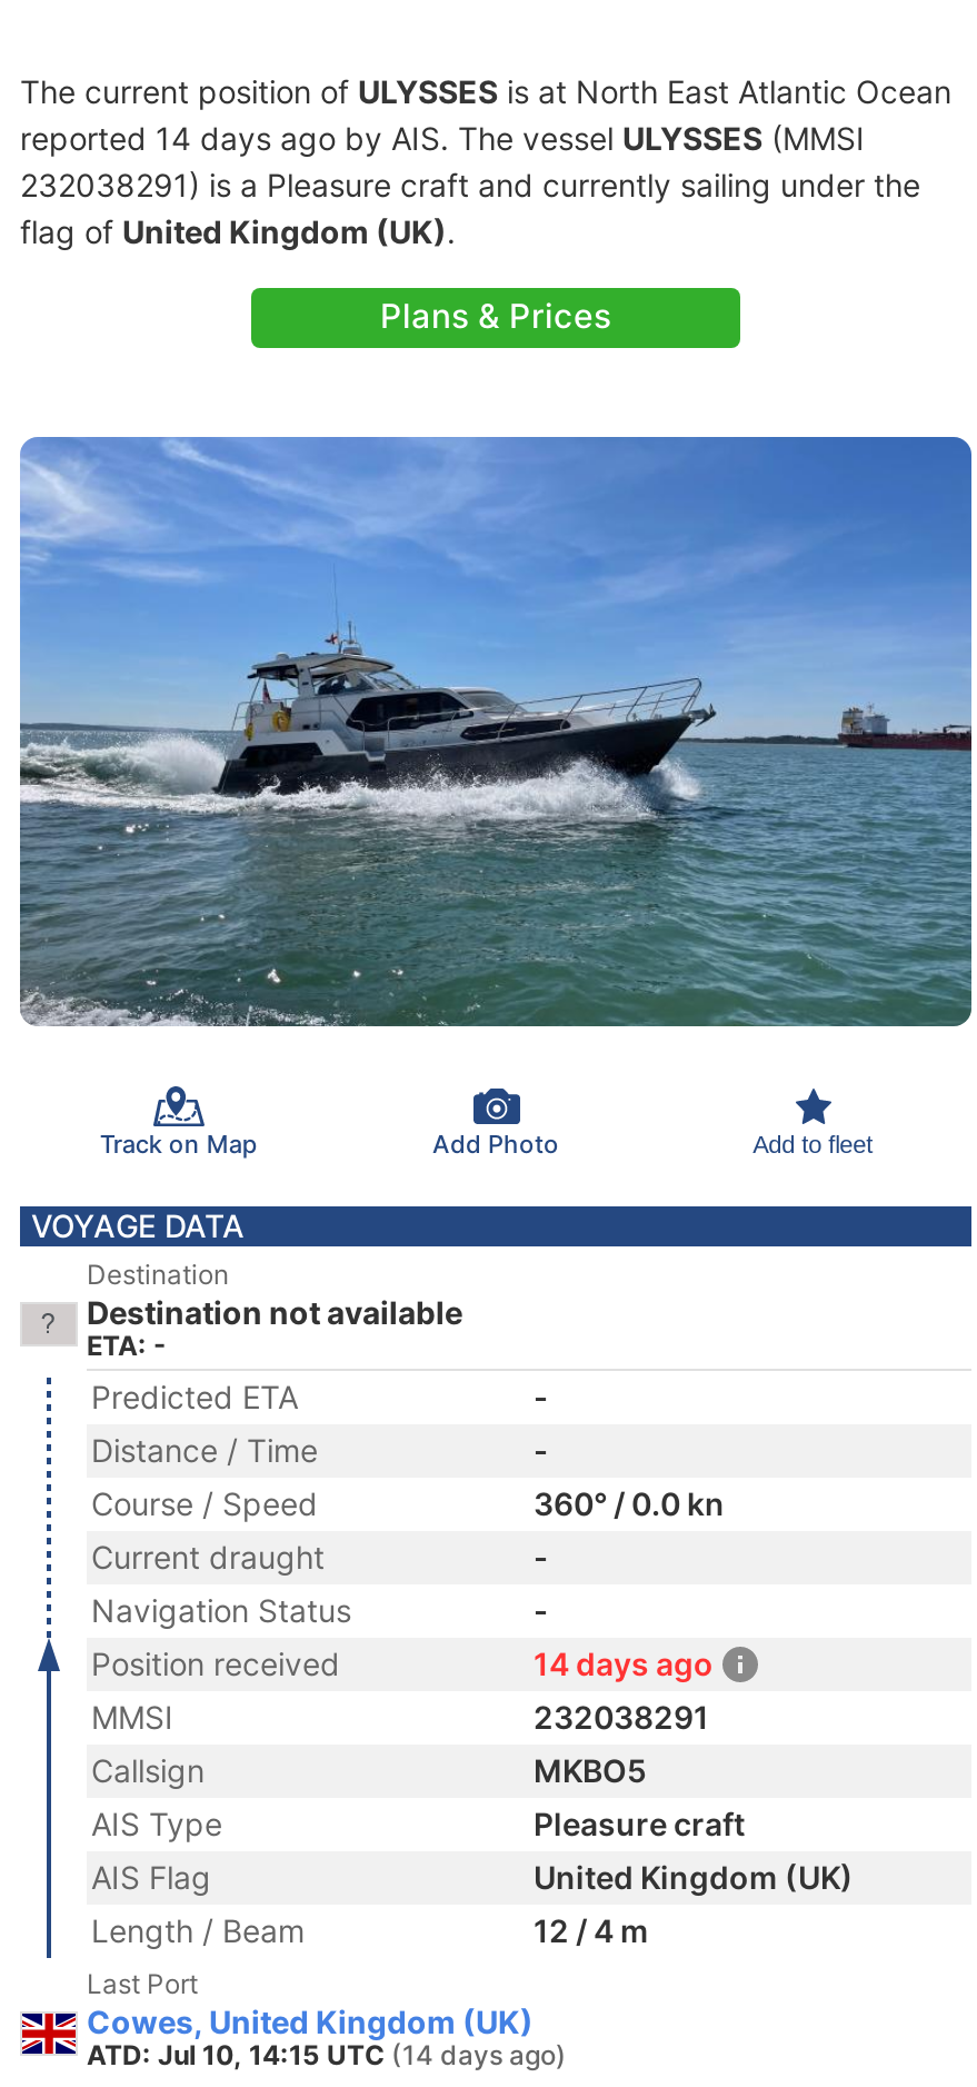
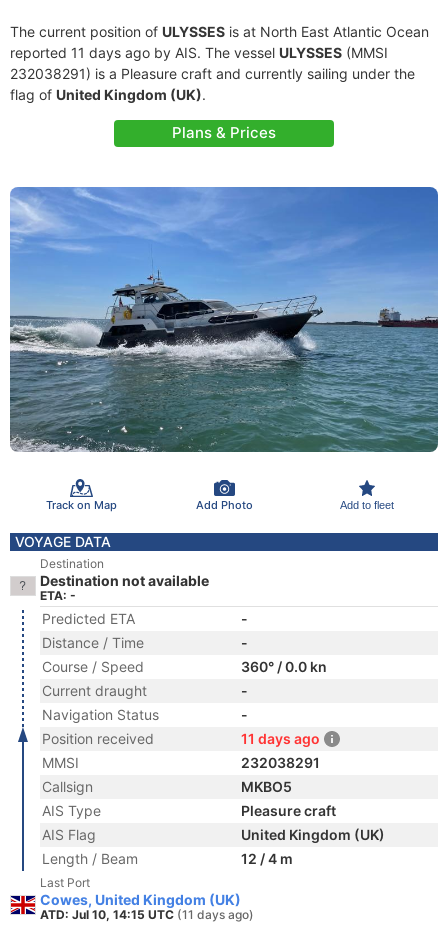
- reported 14 days ago by AIS. The vessel ULYSSES (MMSI
+ reported 11 days ago by AIS. The vessel ULYSSES (MMSI

- 14 days ago
+ 11 days ago

- ATD: Jul 10, 14:15 UTC (14 days ago)
+ ATD: Jul 10, 14:15 UTC (11 days ago)
